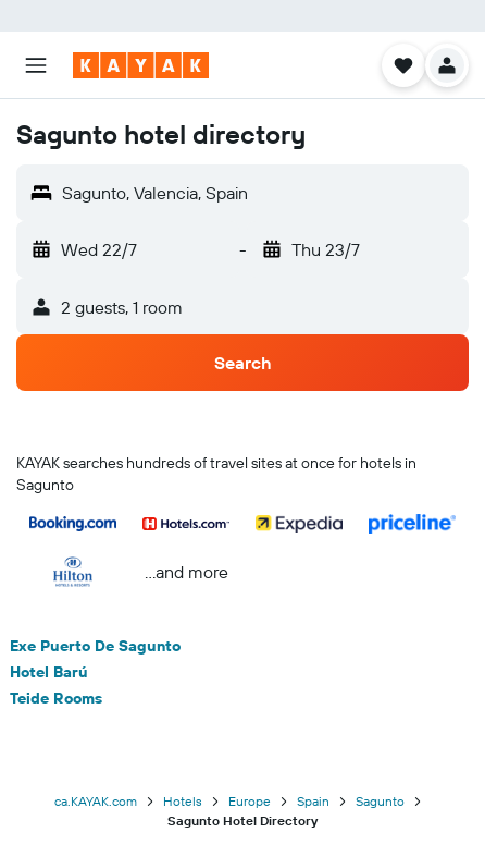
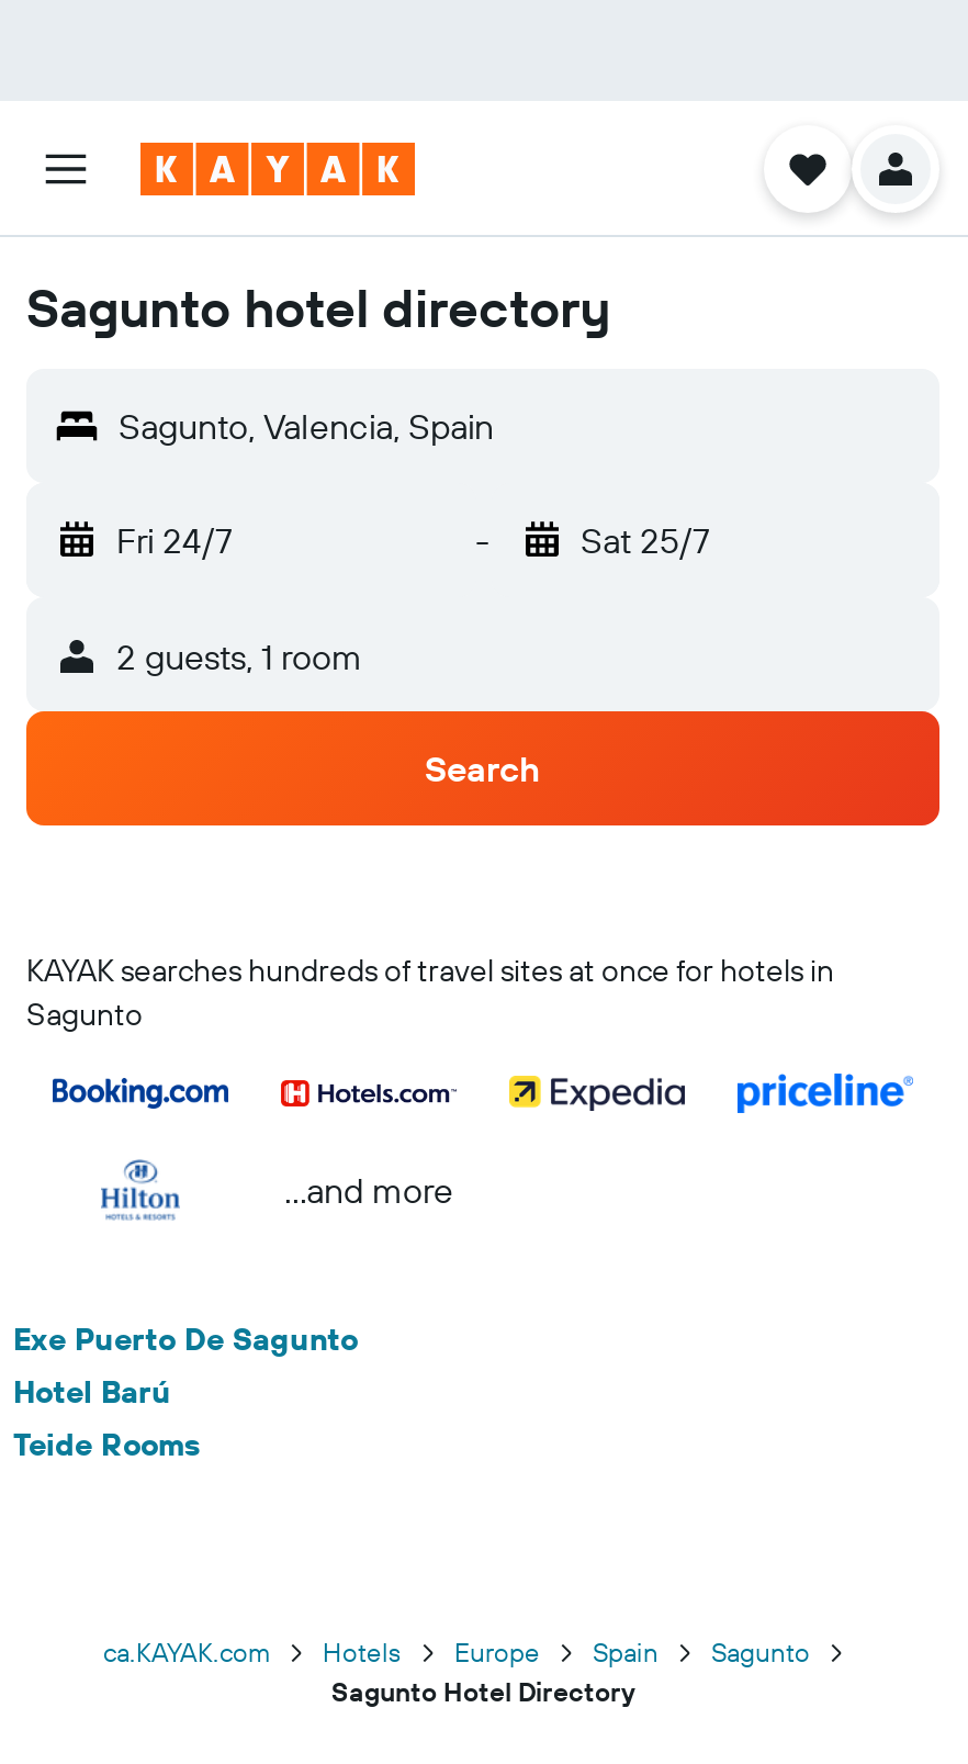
- Wed 22/7
+ Fri 24/7

- Thu 23/7
+ Sat 25/7
